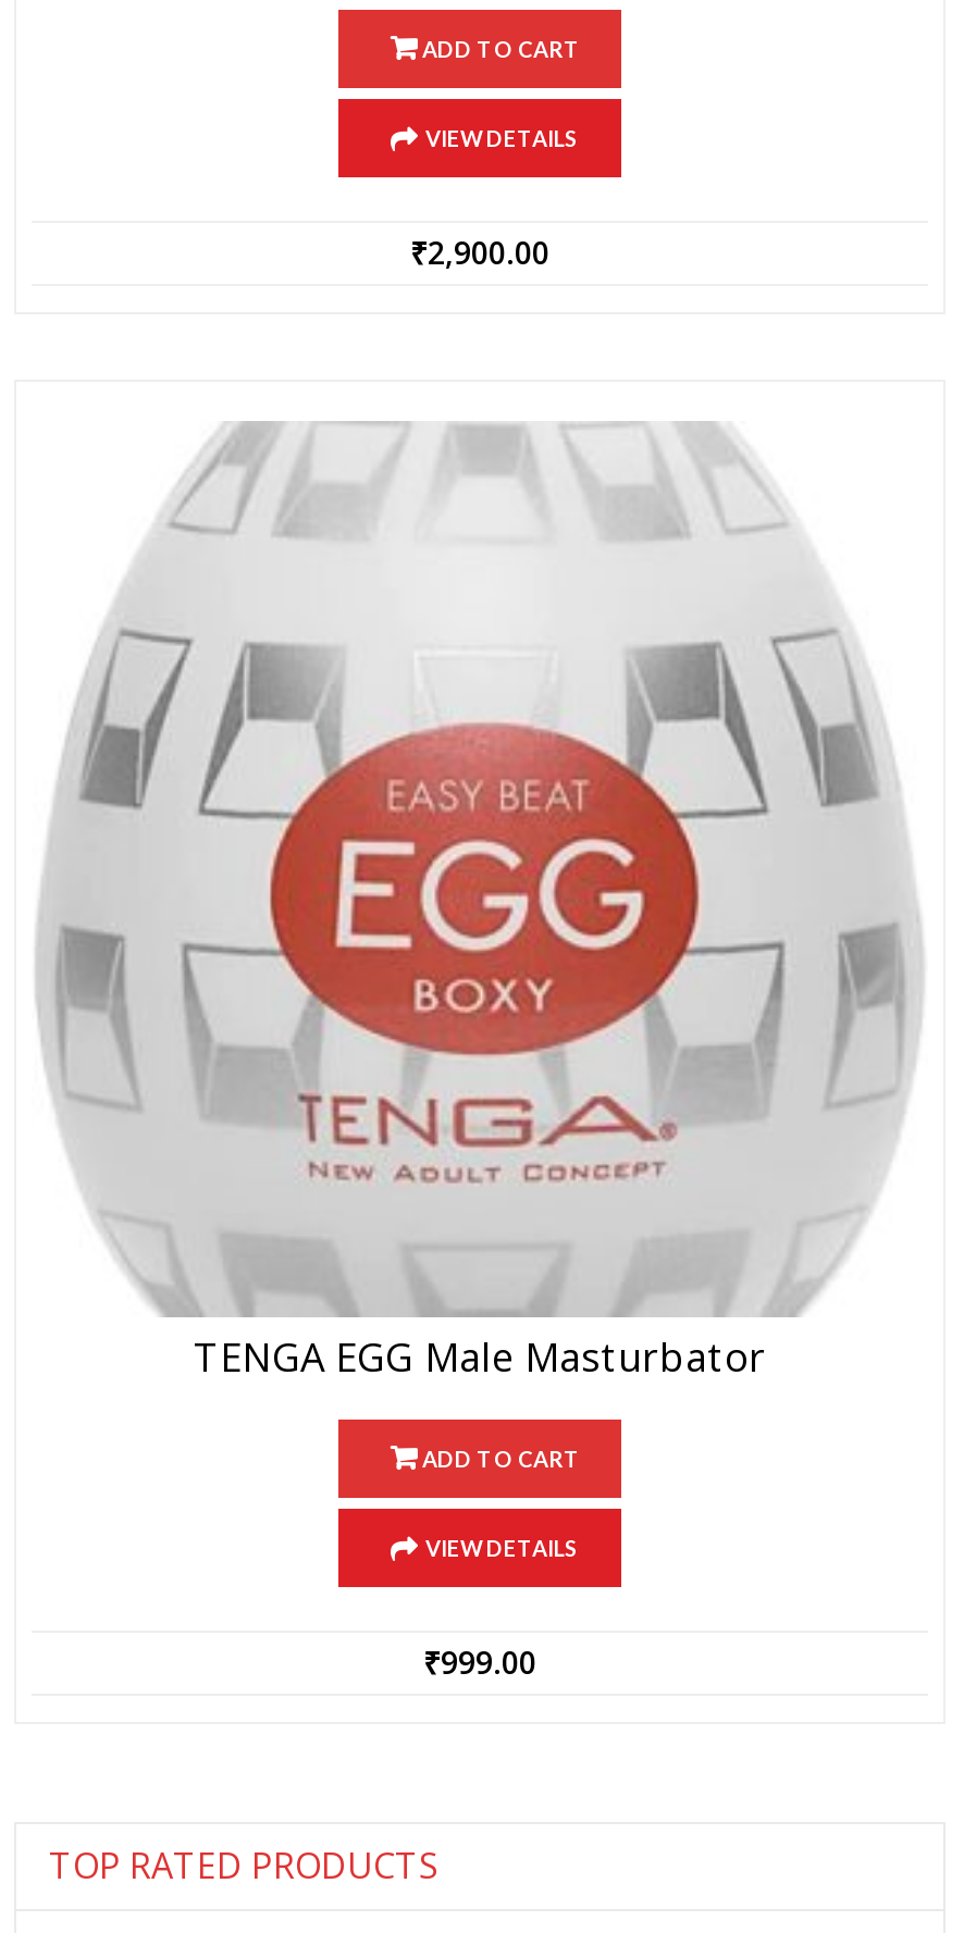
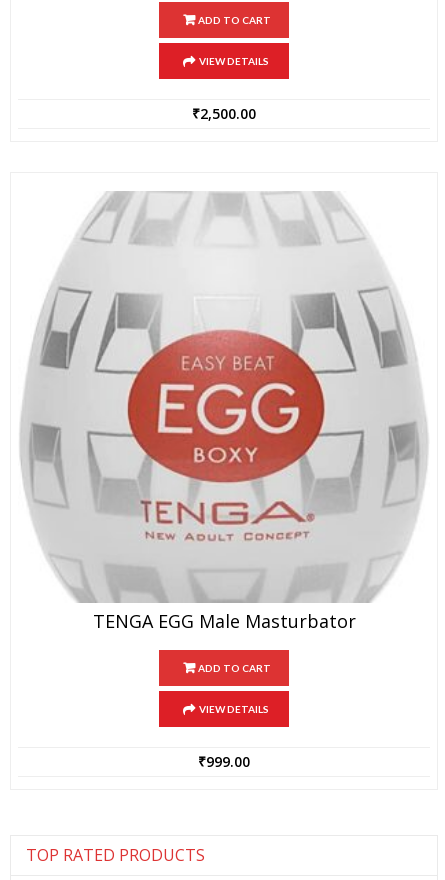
- ₹2,900.00
+ ₹2,500.00
